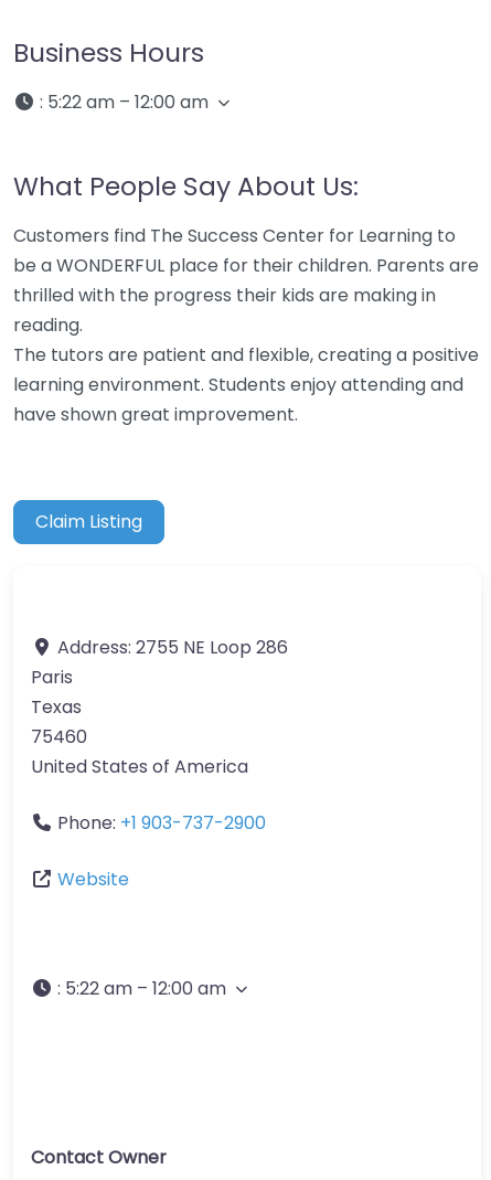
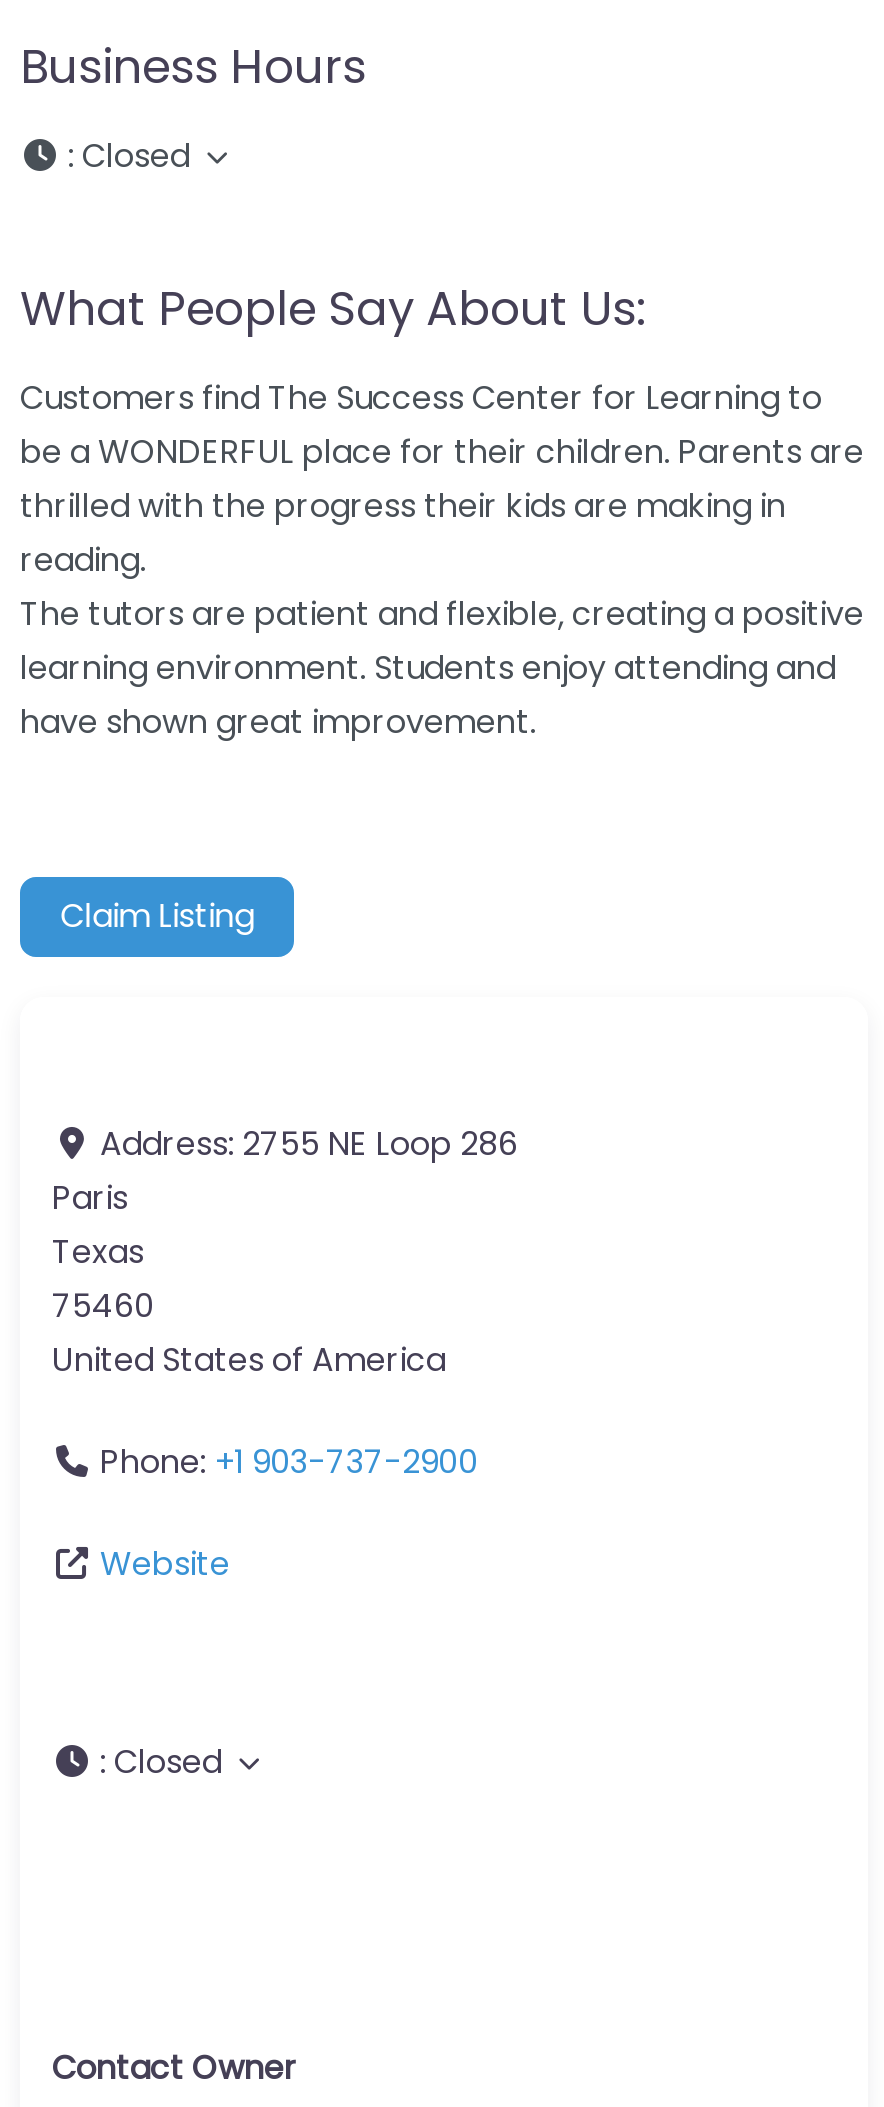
- : 5:22 am – 12:00 am
+ : Closed

- : 5:22 am – 12:00 am
+ : Closed
